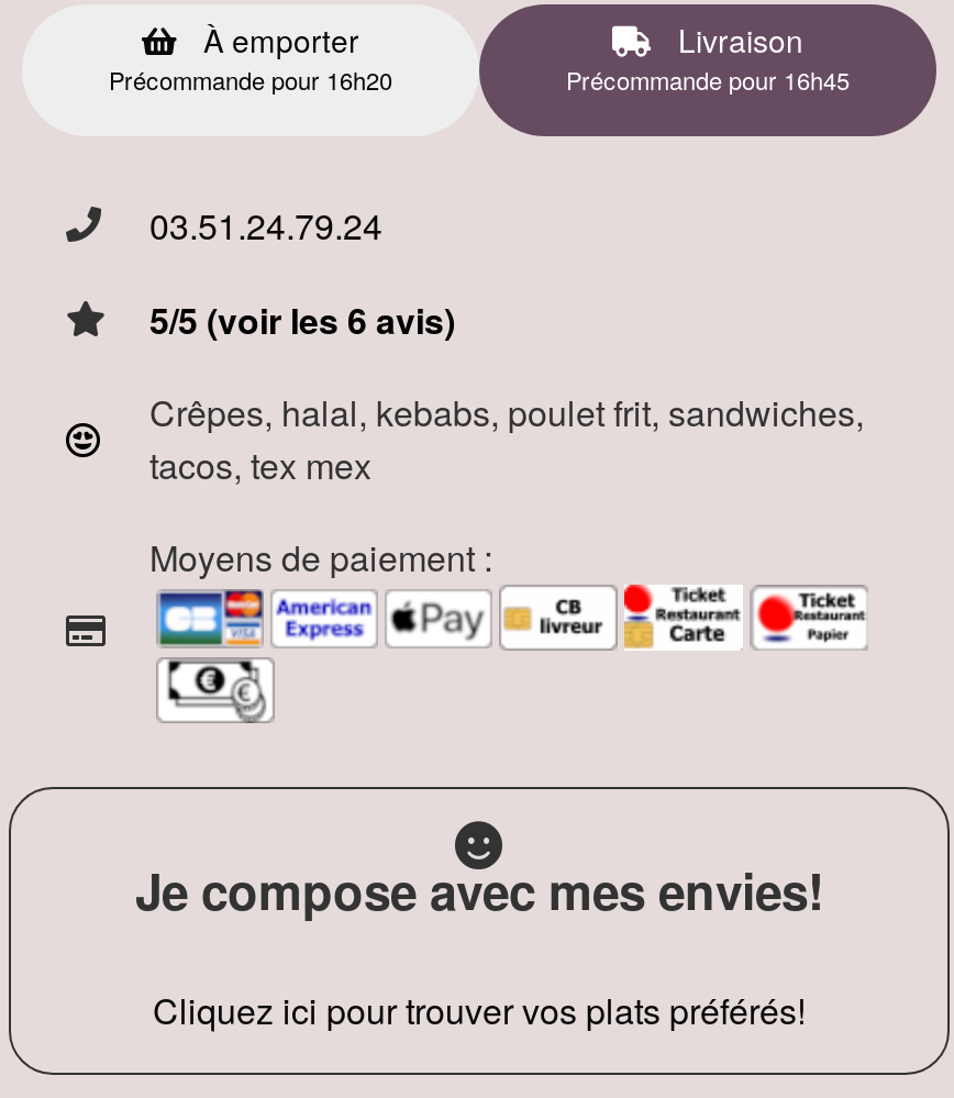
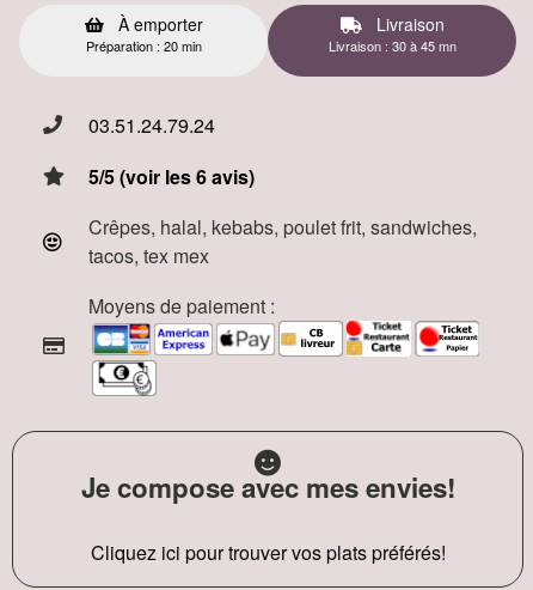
- Précommande pour 16h20
+ Préparation : 20 min

- Précommande pour 16h45
+ Livraison : 30 à 45 mn
